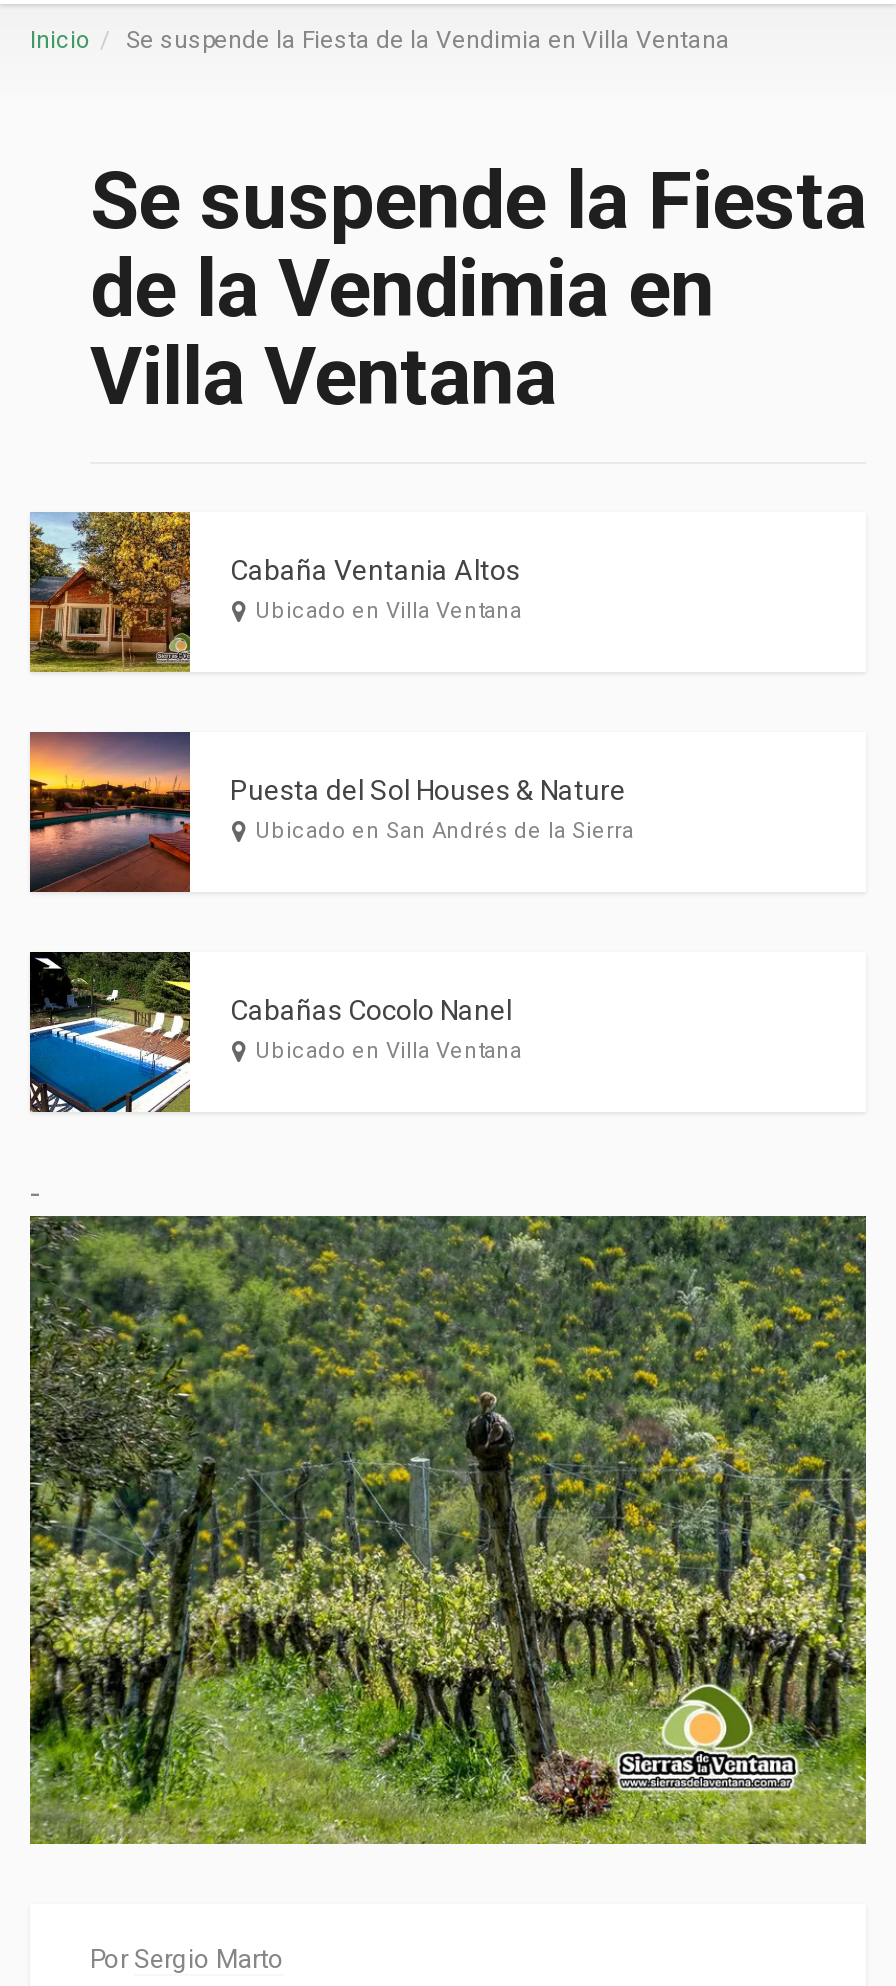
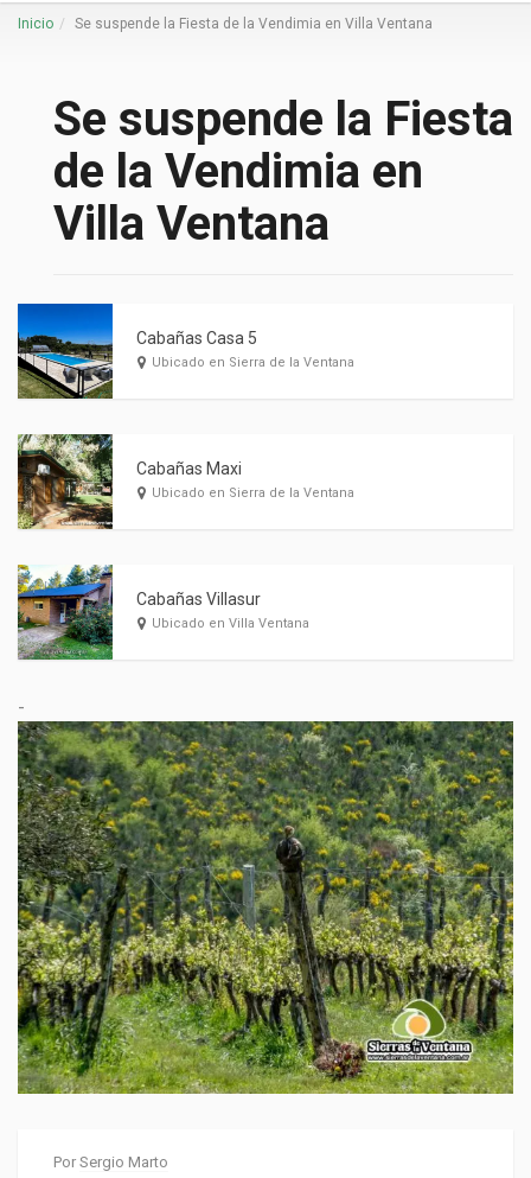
- [image]
- Cabaña Ventania Altos
- Ubicado en Villa Ventana
+ [image]
+ Cabañas Casa 5
+ Ubicado en Sierra de la Ventana

- [image]
- Puesta del Sol Houses & Nature
- Ubicado en San Andrés de la Sierra
+ [image]
+ Cabañas Maxi
+ Ubicado en Sierra de la Ventana

- [image]
- Cabañas Cocolo Nanel
+ [image]
+ Cabañas Villasur
